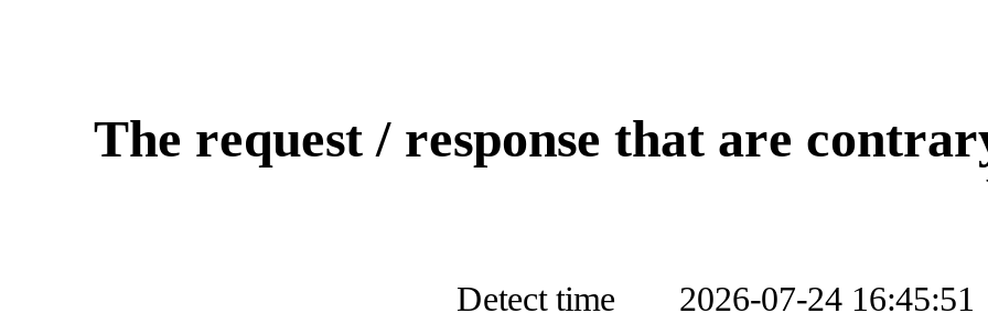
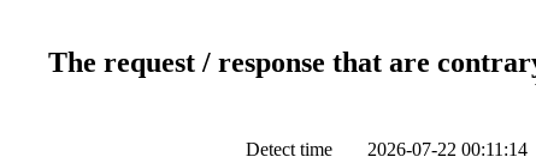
- Detect time 2026-07-24 16:45:51
+ Detect time 2026-07-22 00:11:14
